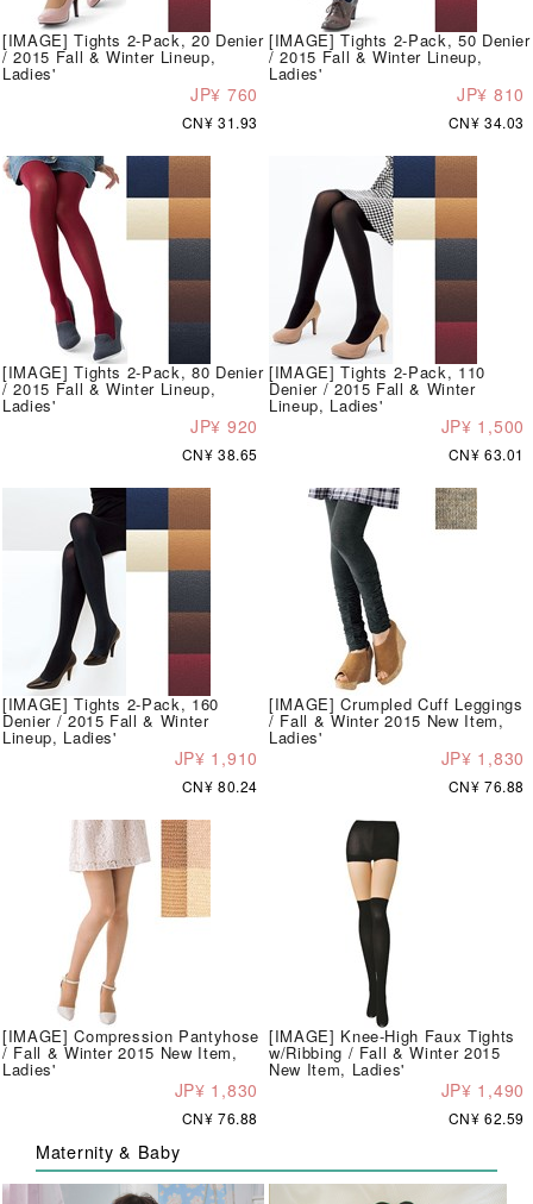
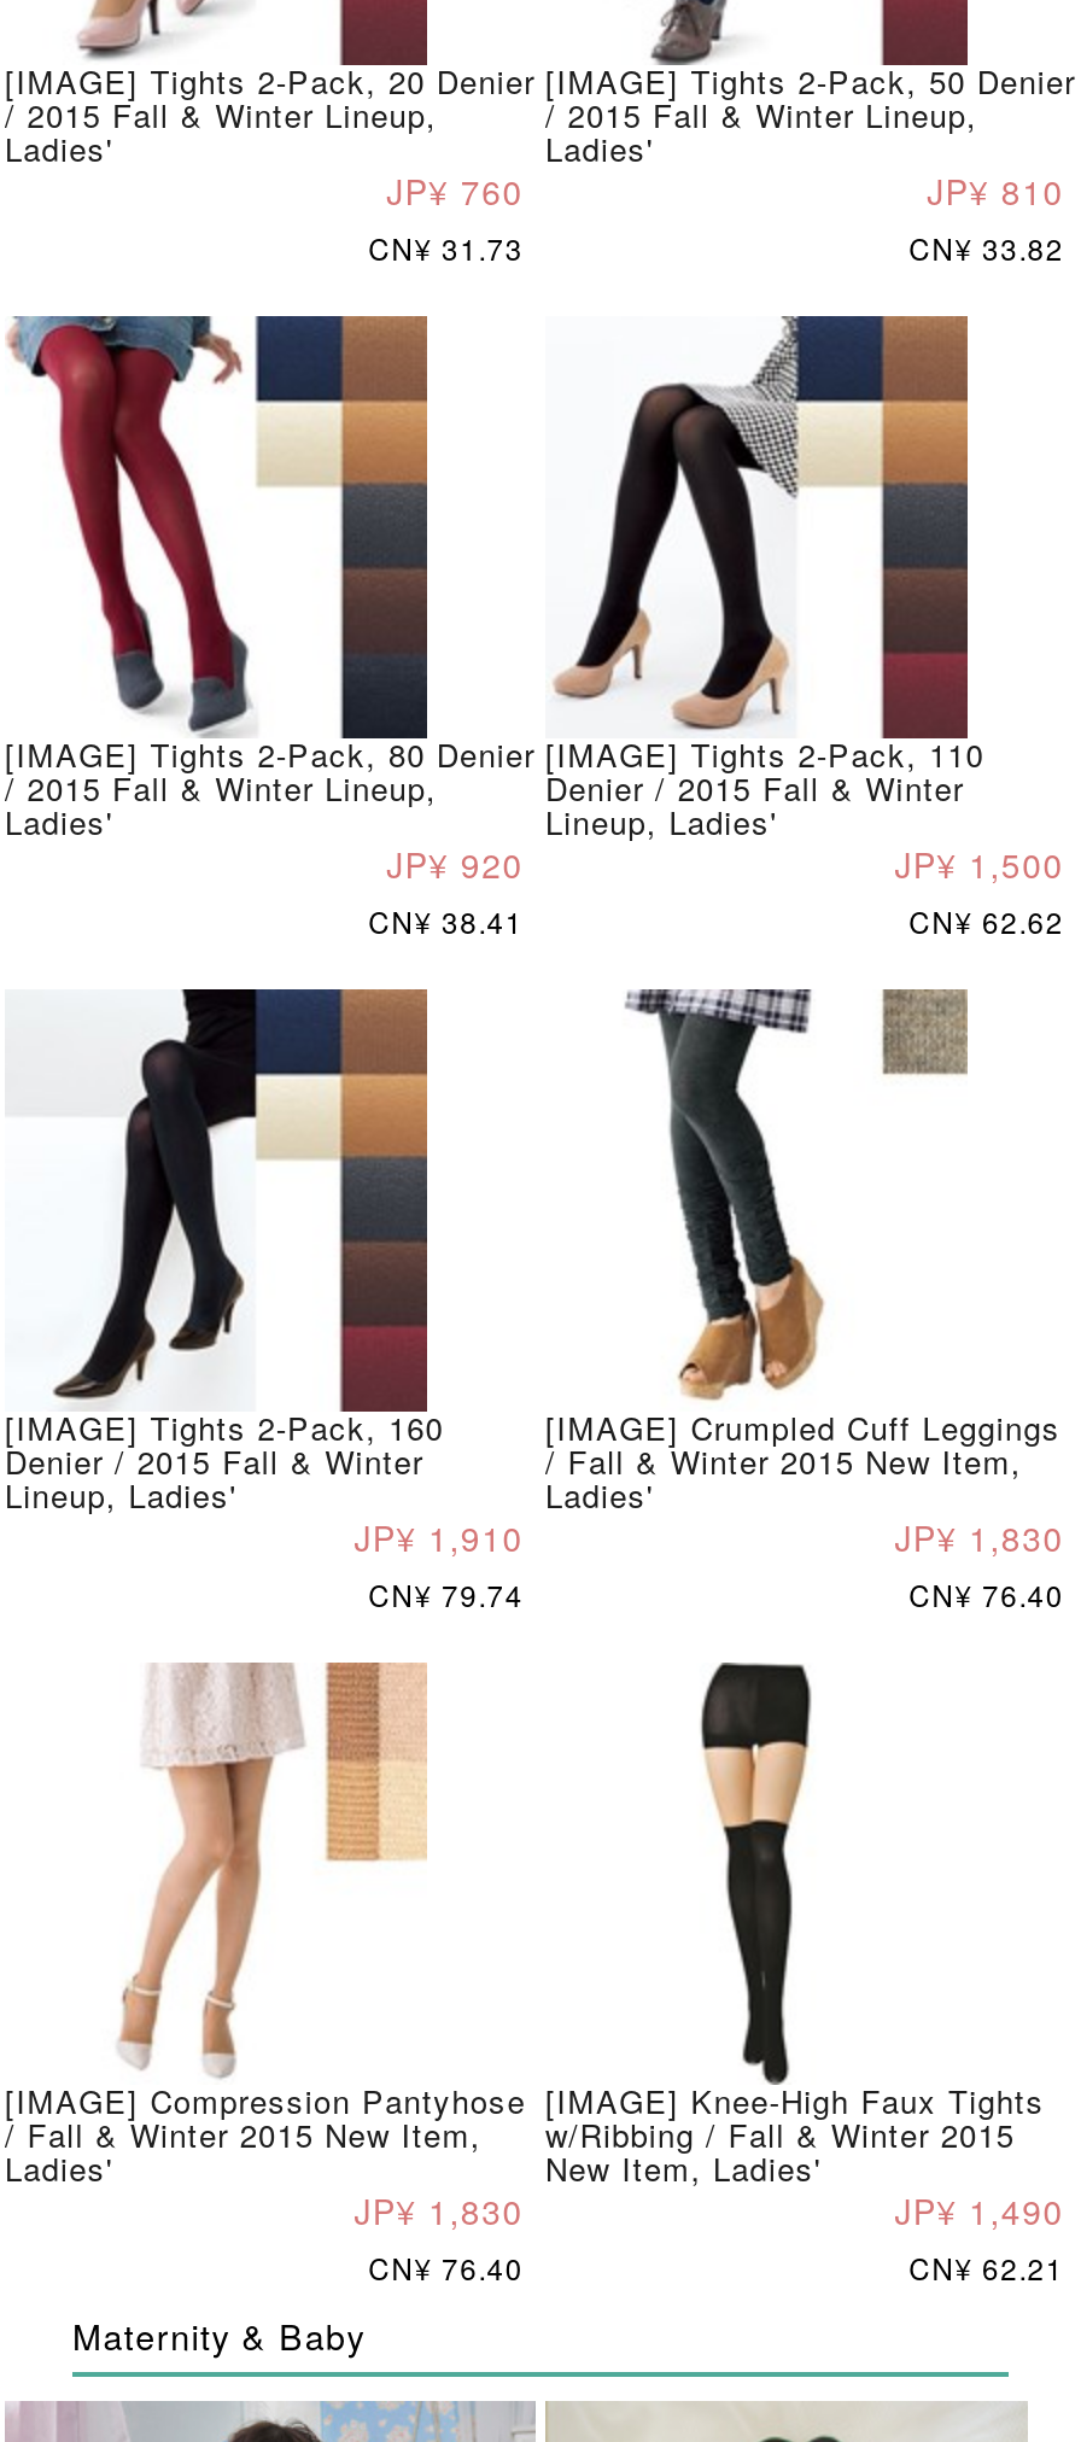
- CN¥ 31.93
+ CN¥ 31.73

- CN¥ 34.03
+ CN¥ 33.82

- CN¥ 38.65
+ CN¥ 38.41

- CN¥ 63.01
+ CN¥ 62.62

- CN¥ 80.24
+ CN¥ 79.74

- CN¥ 76.88
+ CN¥ 76.40

- CN¥ 76.88
+ CN¥ 76.40

- CN¥ 62.59
+ CN¥ 62.21
